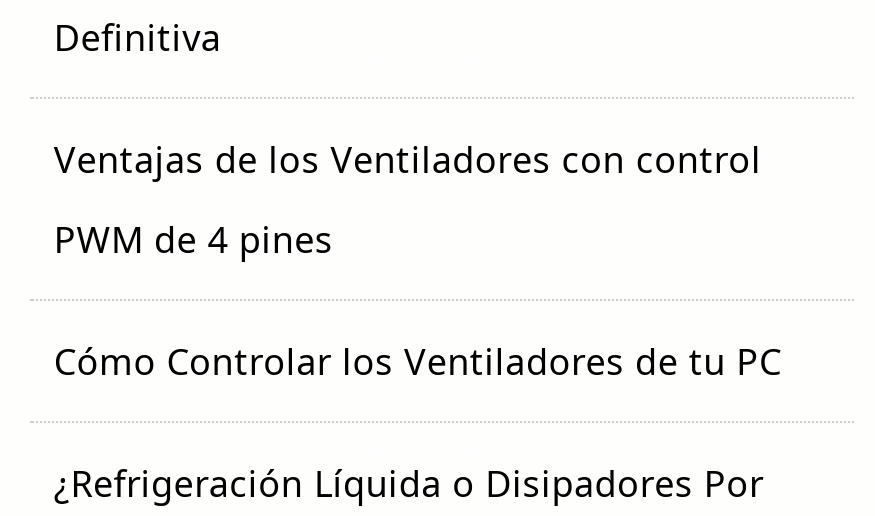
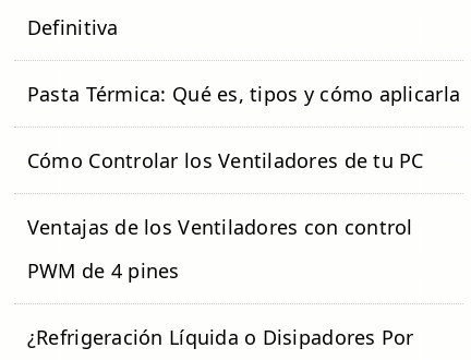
+ Pasta Térmica: Qué es, tipos y cómo aplicarla

moved down: Ventajas de los Ventiladores con control | PWM de 4 pines

moved up: Cómo Controlar los Ventiladores de tu PC
